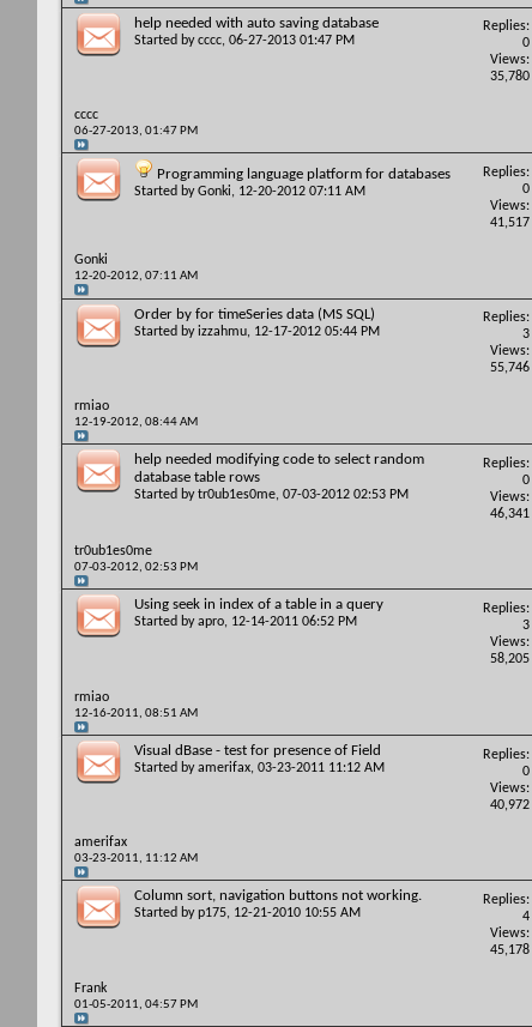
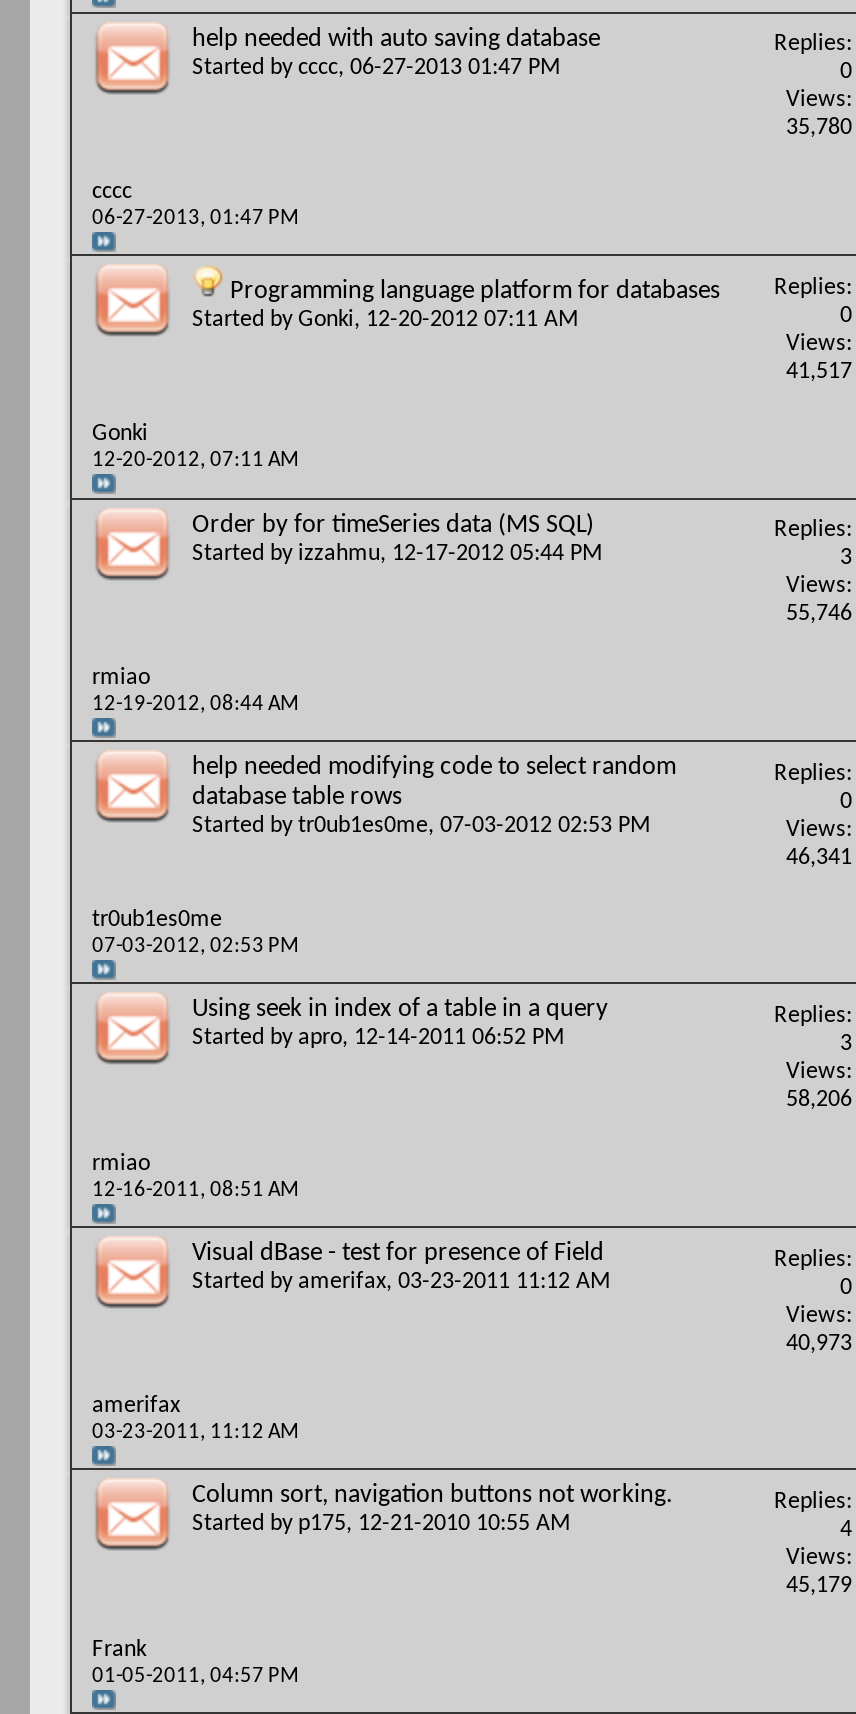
- 58,205
+ 58,206

- 40,972
+ 40,973

- 45,178
+ 45,179
